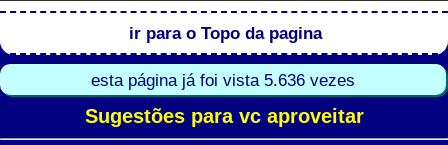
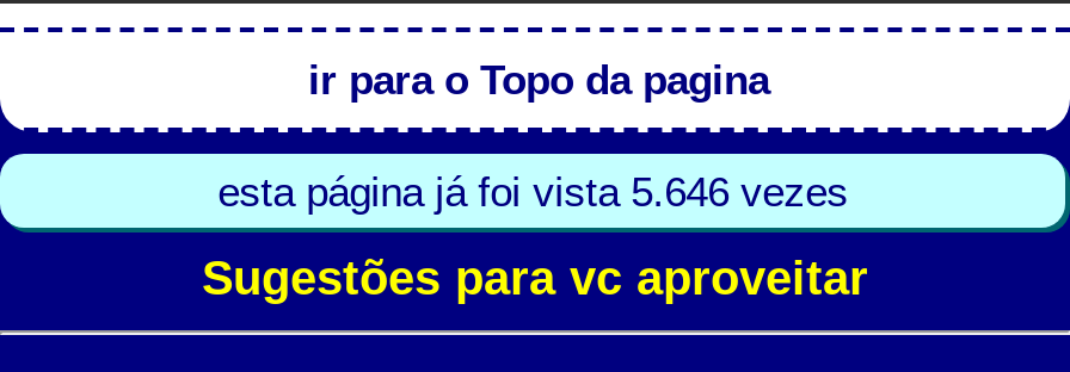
- esta página já foi vista 5.636 vezes
+ esta página já foi vista 5.646 vezes
